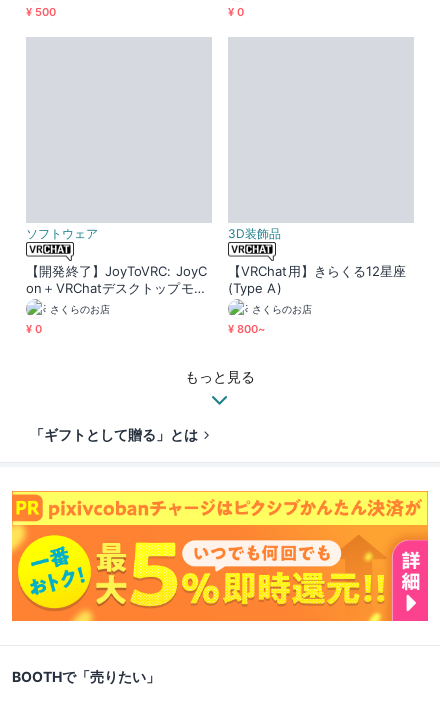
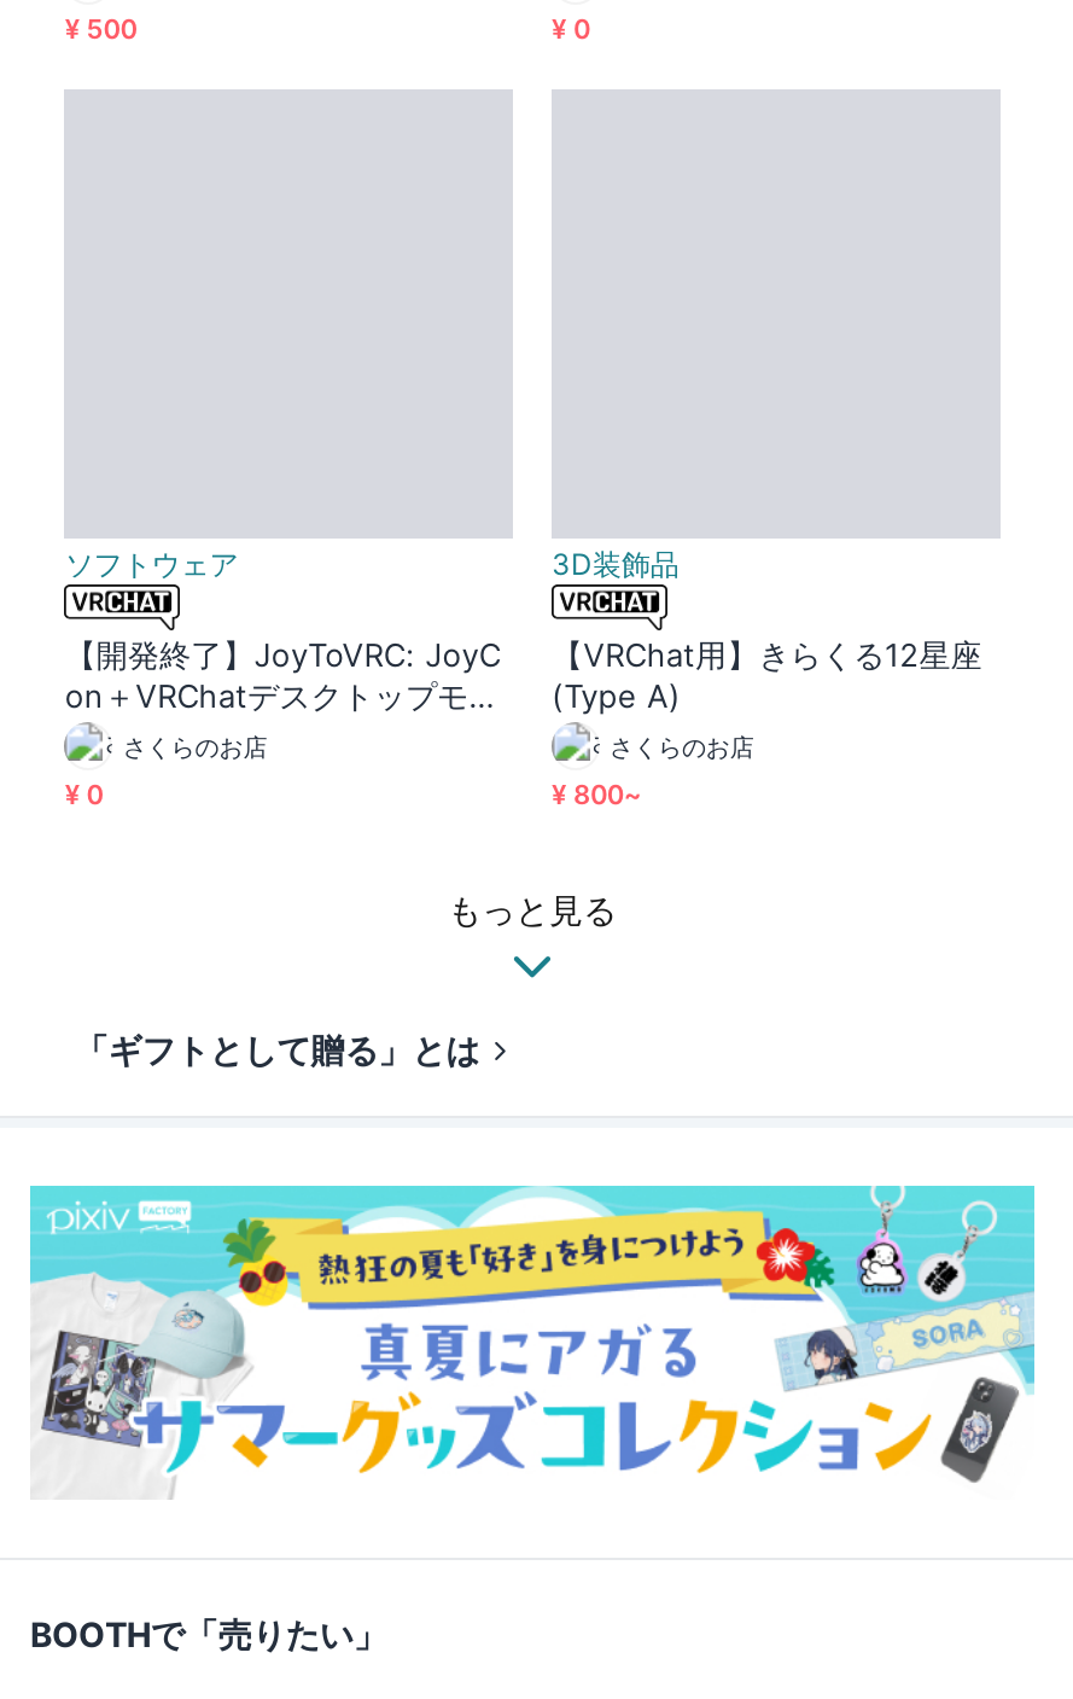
- [image]
+ [image]
